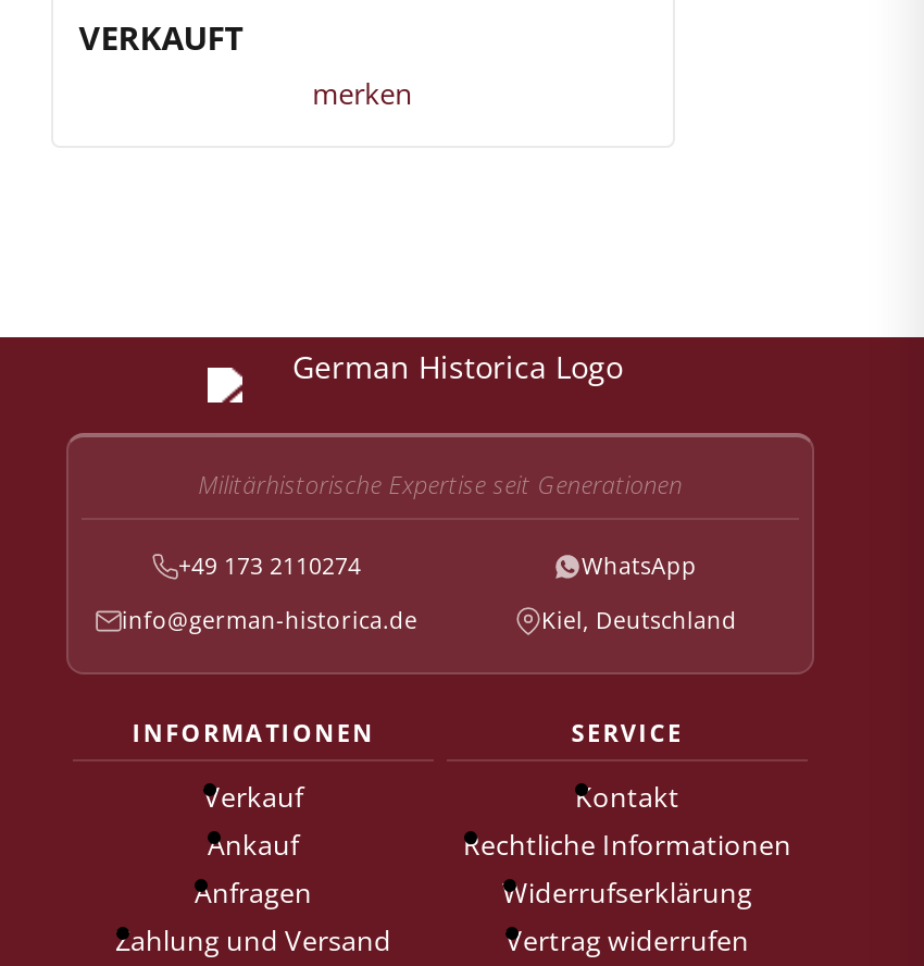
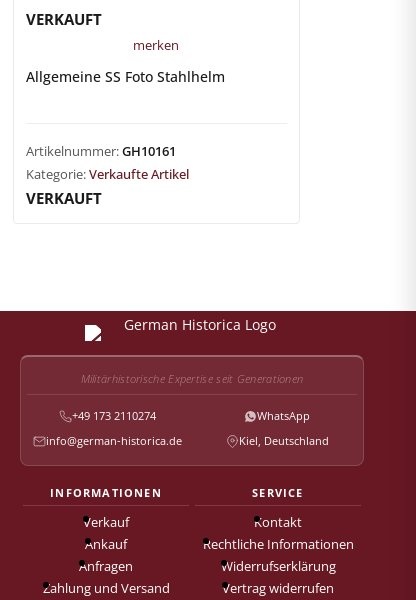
+ Allgemeine SS Foto Stahlhelm

+ Artikelnummer: GH10161
+ Kategorie: Verkaufte Artikel
+ VERKAUFT
